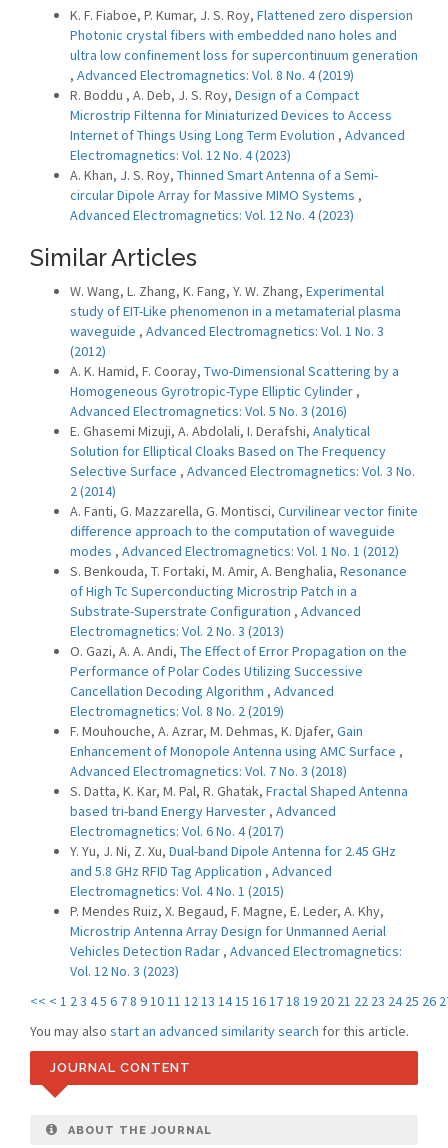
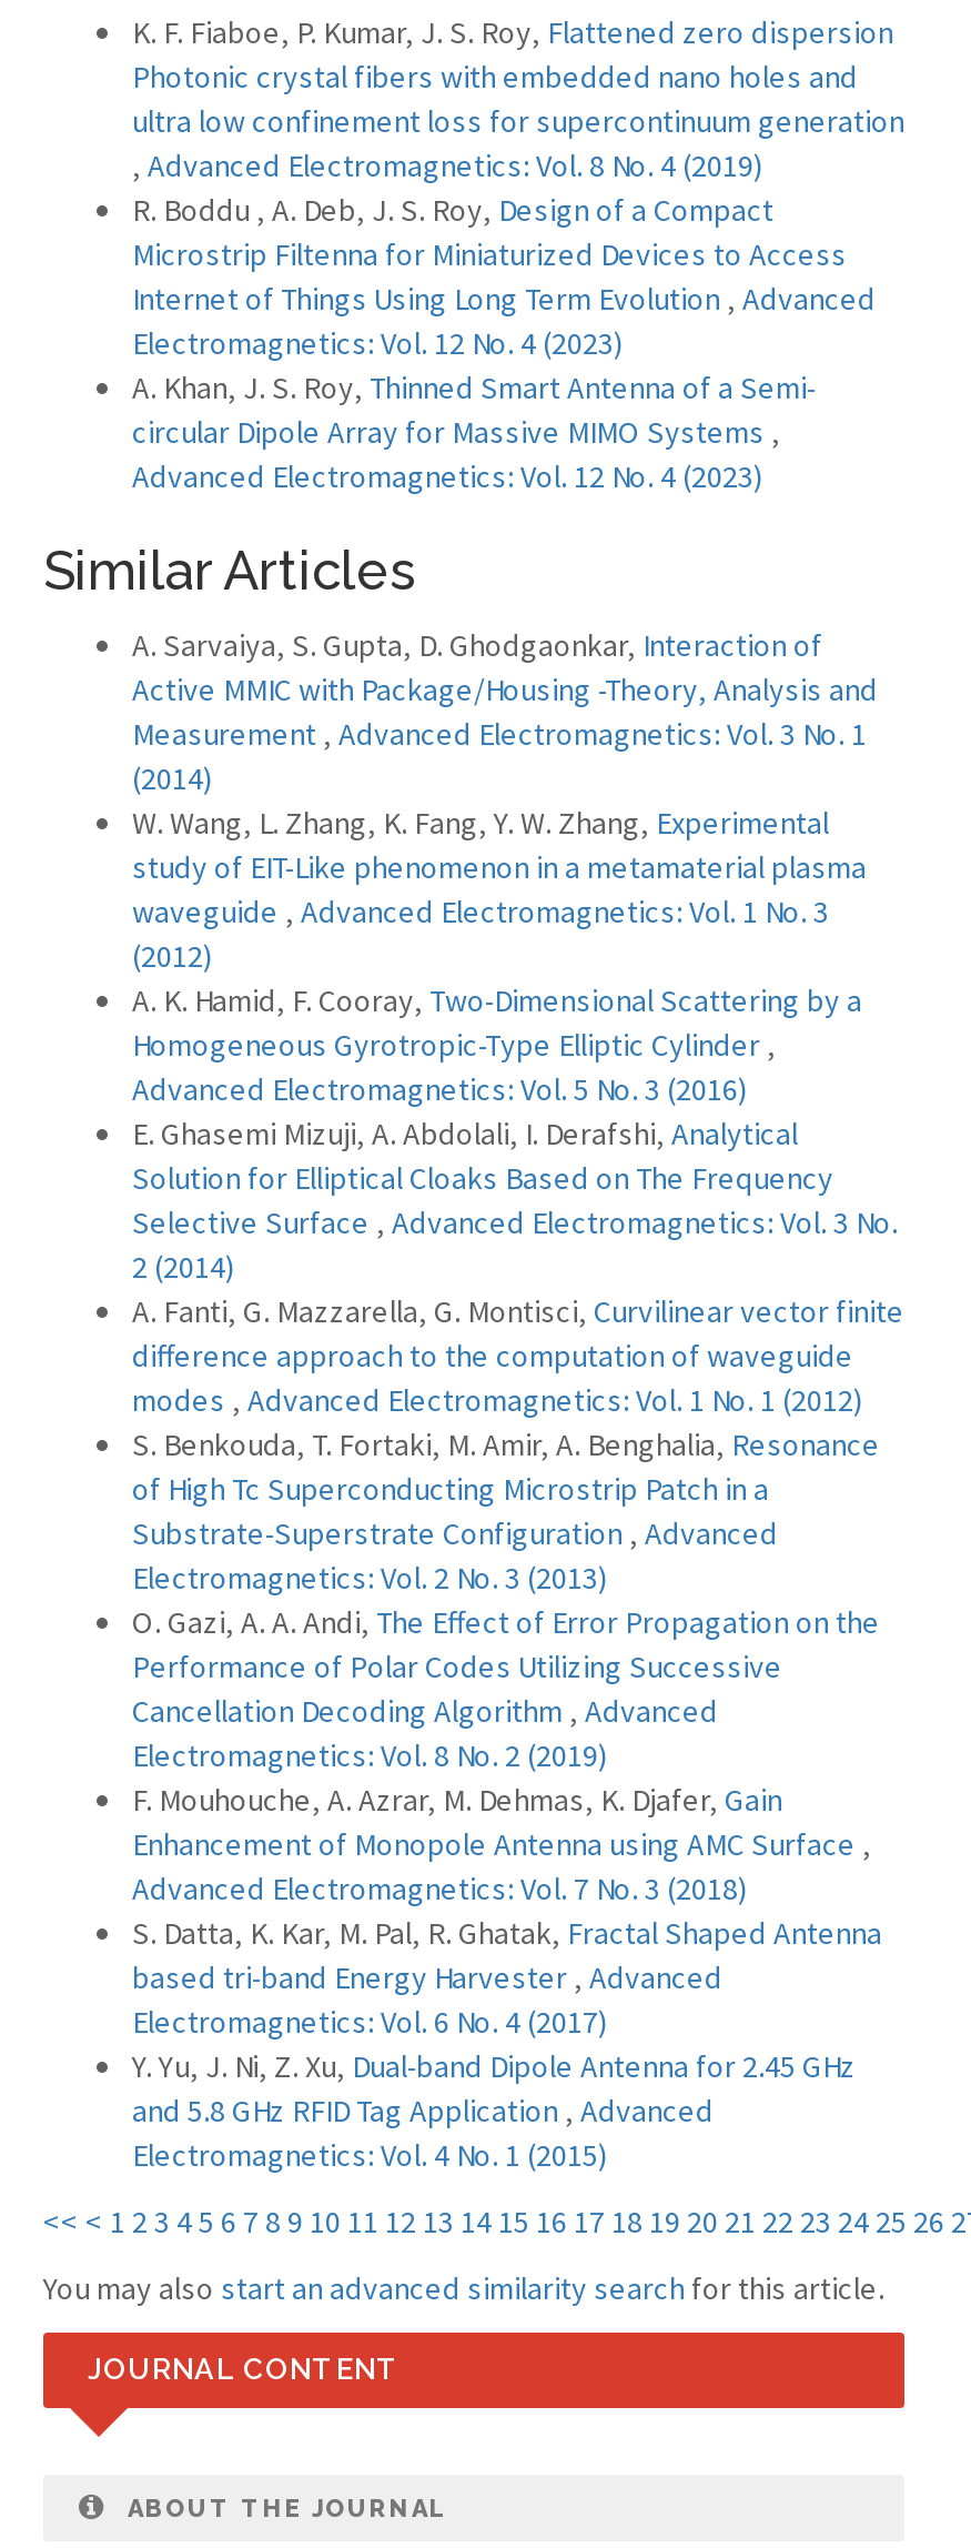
+ A. Sarvaiya, S. Gupta, D. Ghodgaonkar, Interaction of
+ Active MMIC with Package/Housing -Theory, Analysis and
+ Measurement, Advanced Electromagnetics: Vol. 3 No. 1
+ (2014)

moved down: W. Wang, L. Zhang, K. Fang, Y. W. Zhang, Experimental | study of EIT-Like phenomenon in a metamaterial plasma | waveguide, Advanced Electromagnetics: Vol. 1 No. 3 | ... | and 5.8 GHz RFID Tag Application, Advanced | Electromagnetics: Vol. 4 No. 1 (2015)

- P. Mendes Ruiz, X. Begaud, F. Magne, E. Leder, A. Khy,
- Microstrip Antenna Array Design for Unmanned Aerial
- Vehicles Detection Radar, Advanced Electromagnetics:
- Vol. 12 No. 3 (2023)
